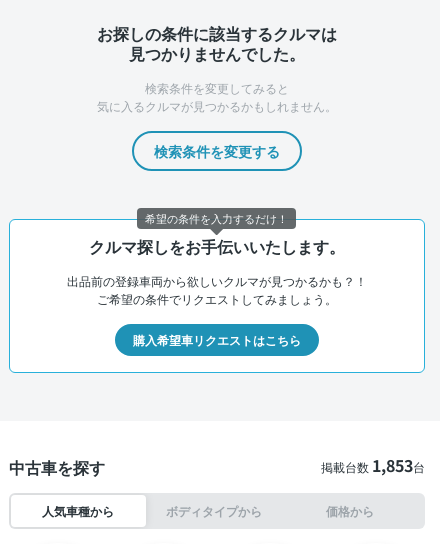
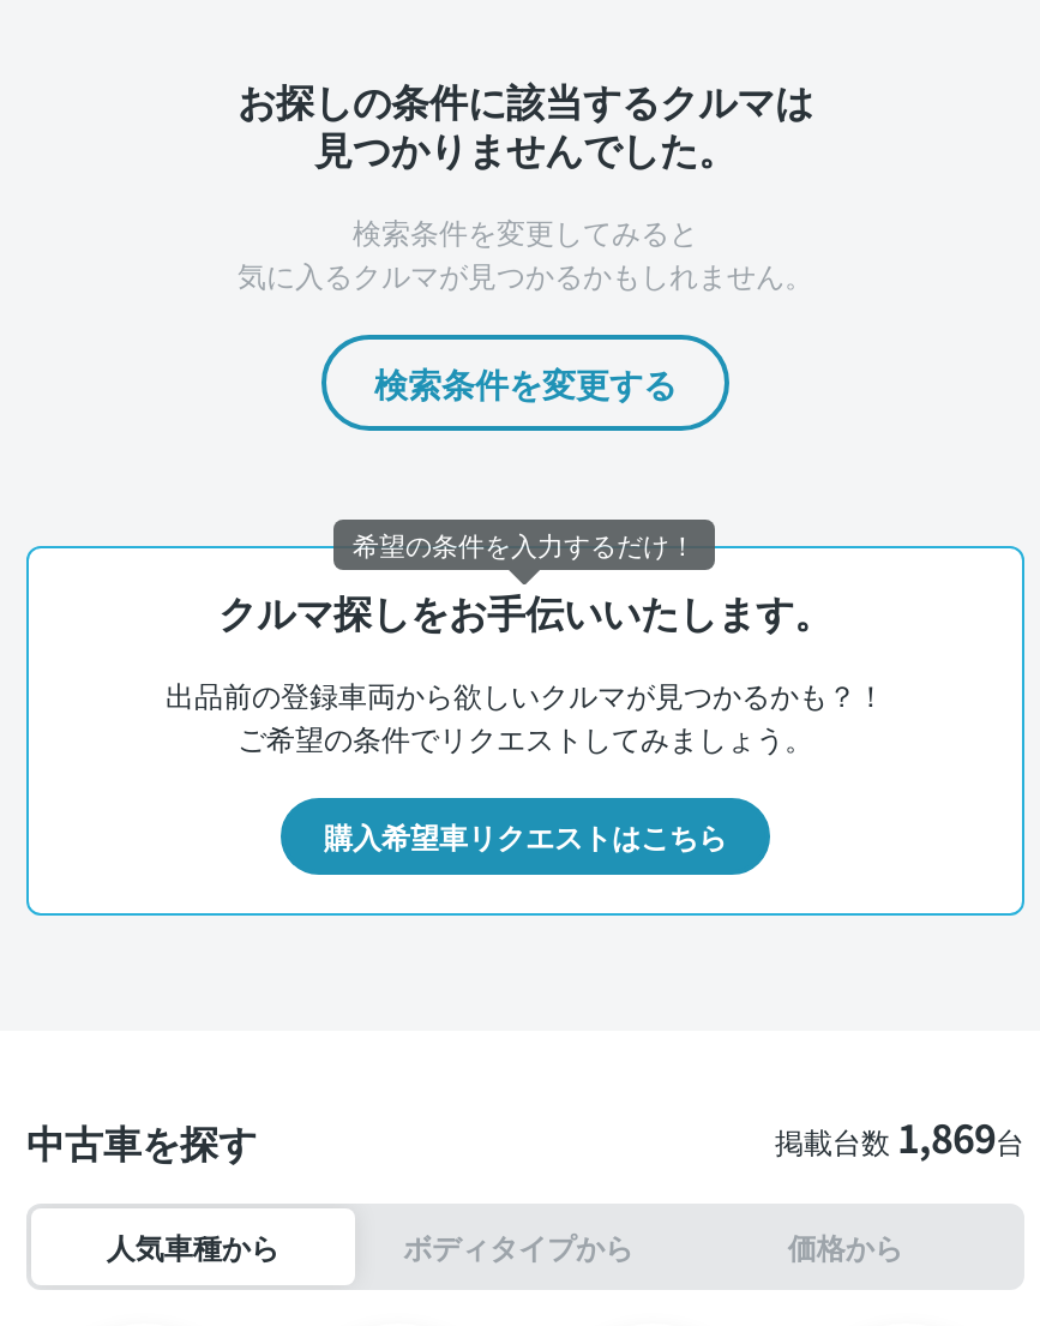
- 掲載台数1,853台
+ 掲載台数1,869台
